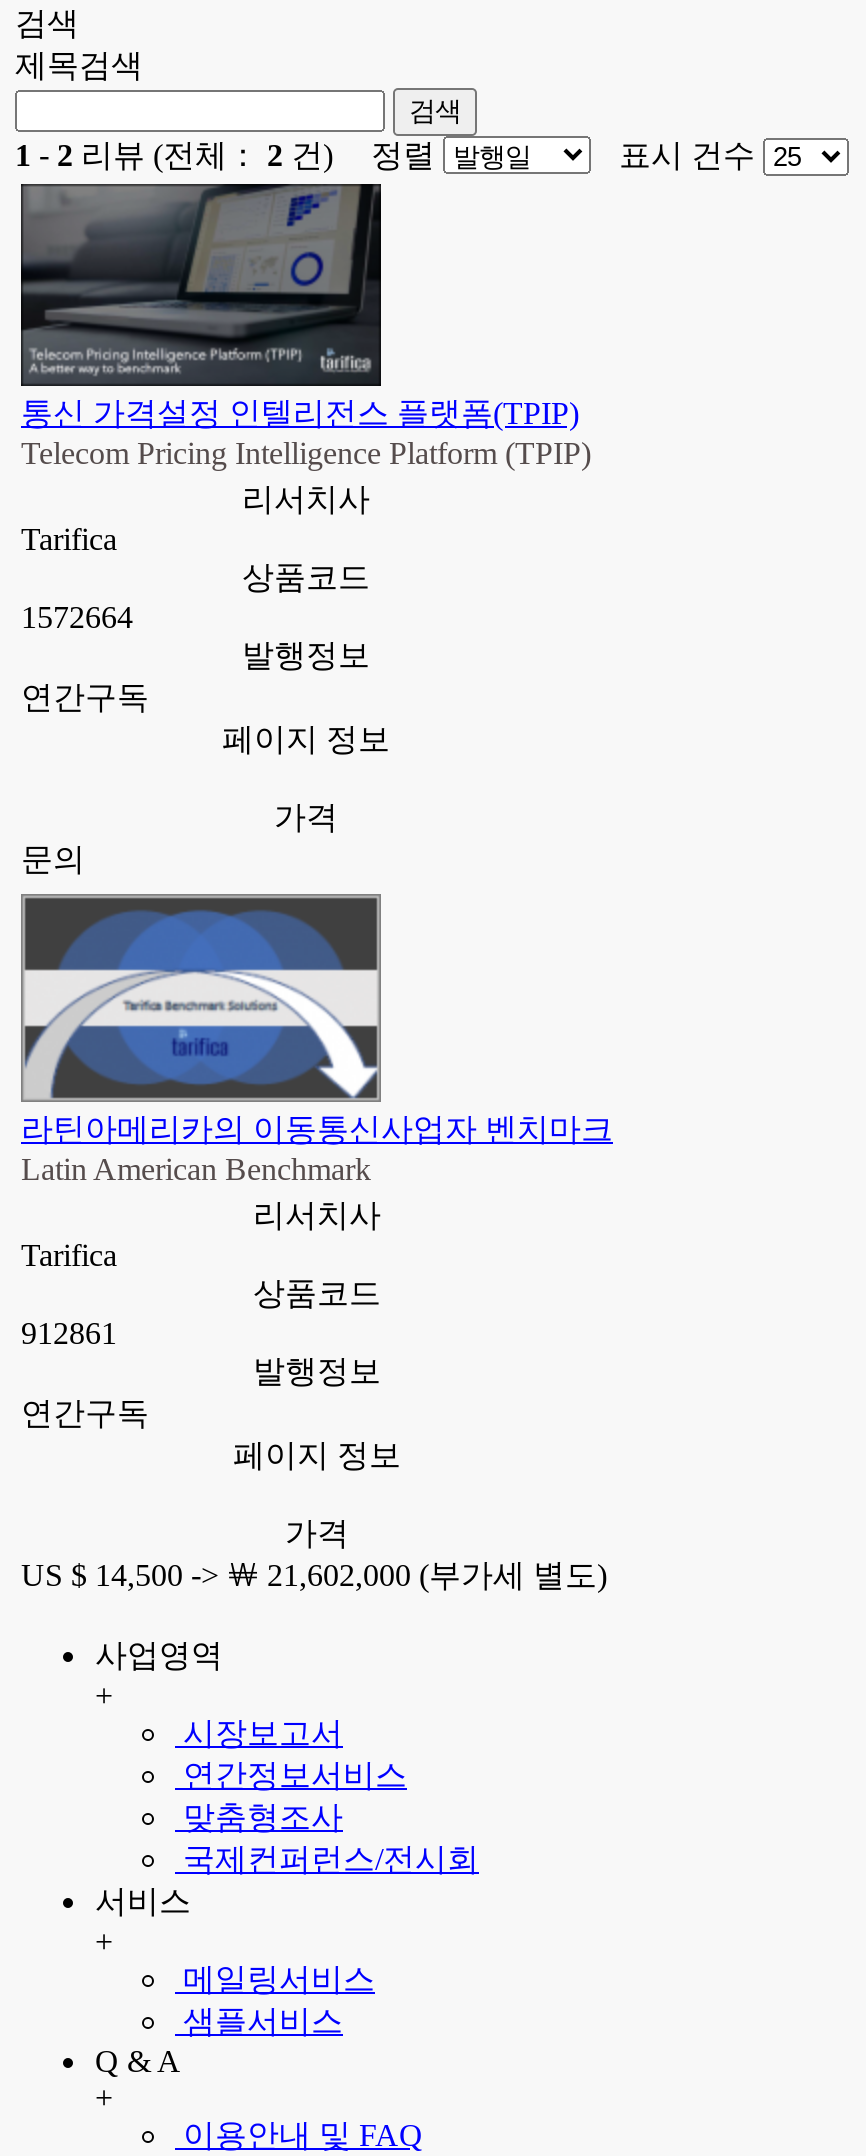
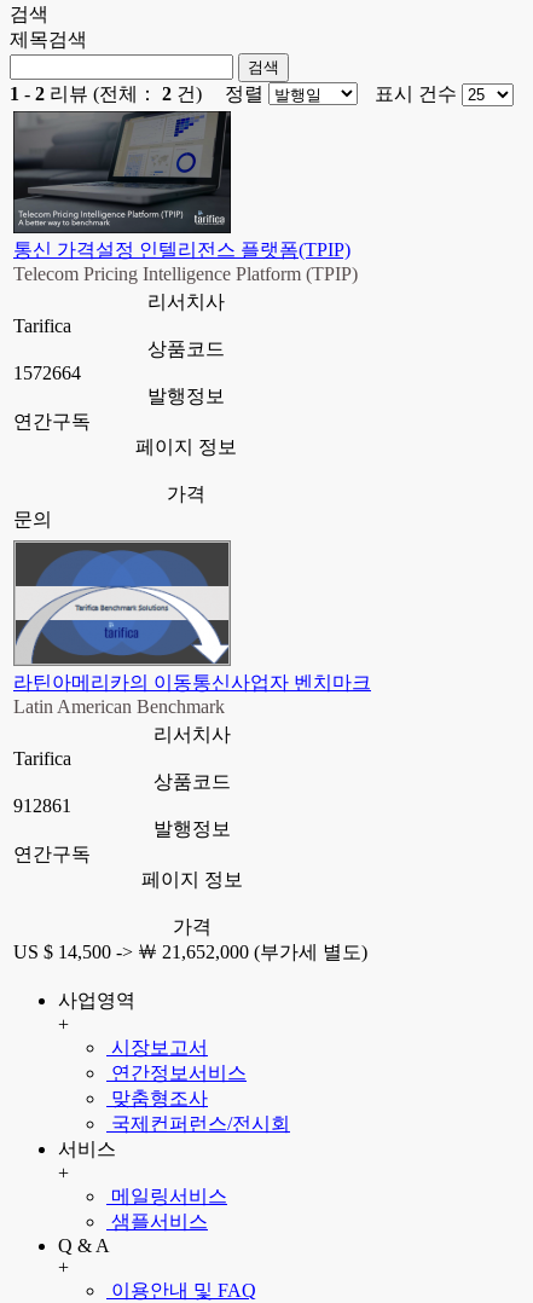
- US $ 14,500 ->￦ 21,602,000 (부가세 별도)
+ US $ 14,500 ->￦ 21,652,000 (부가세 별도)
